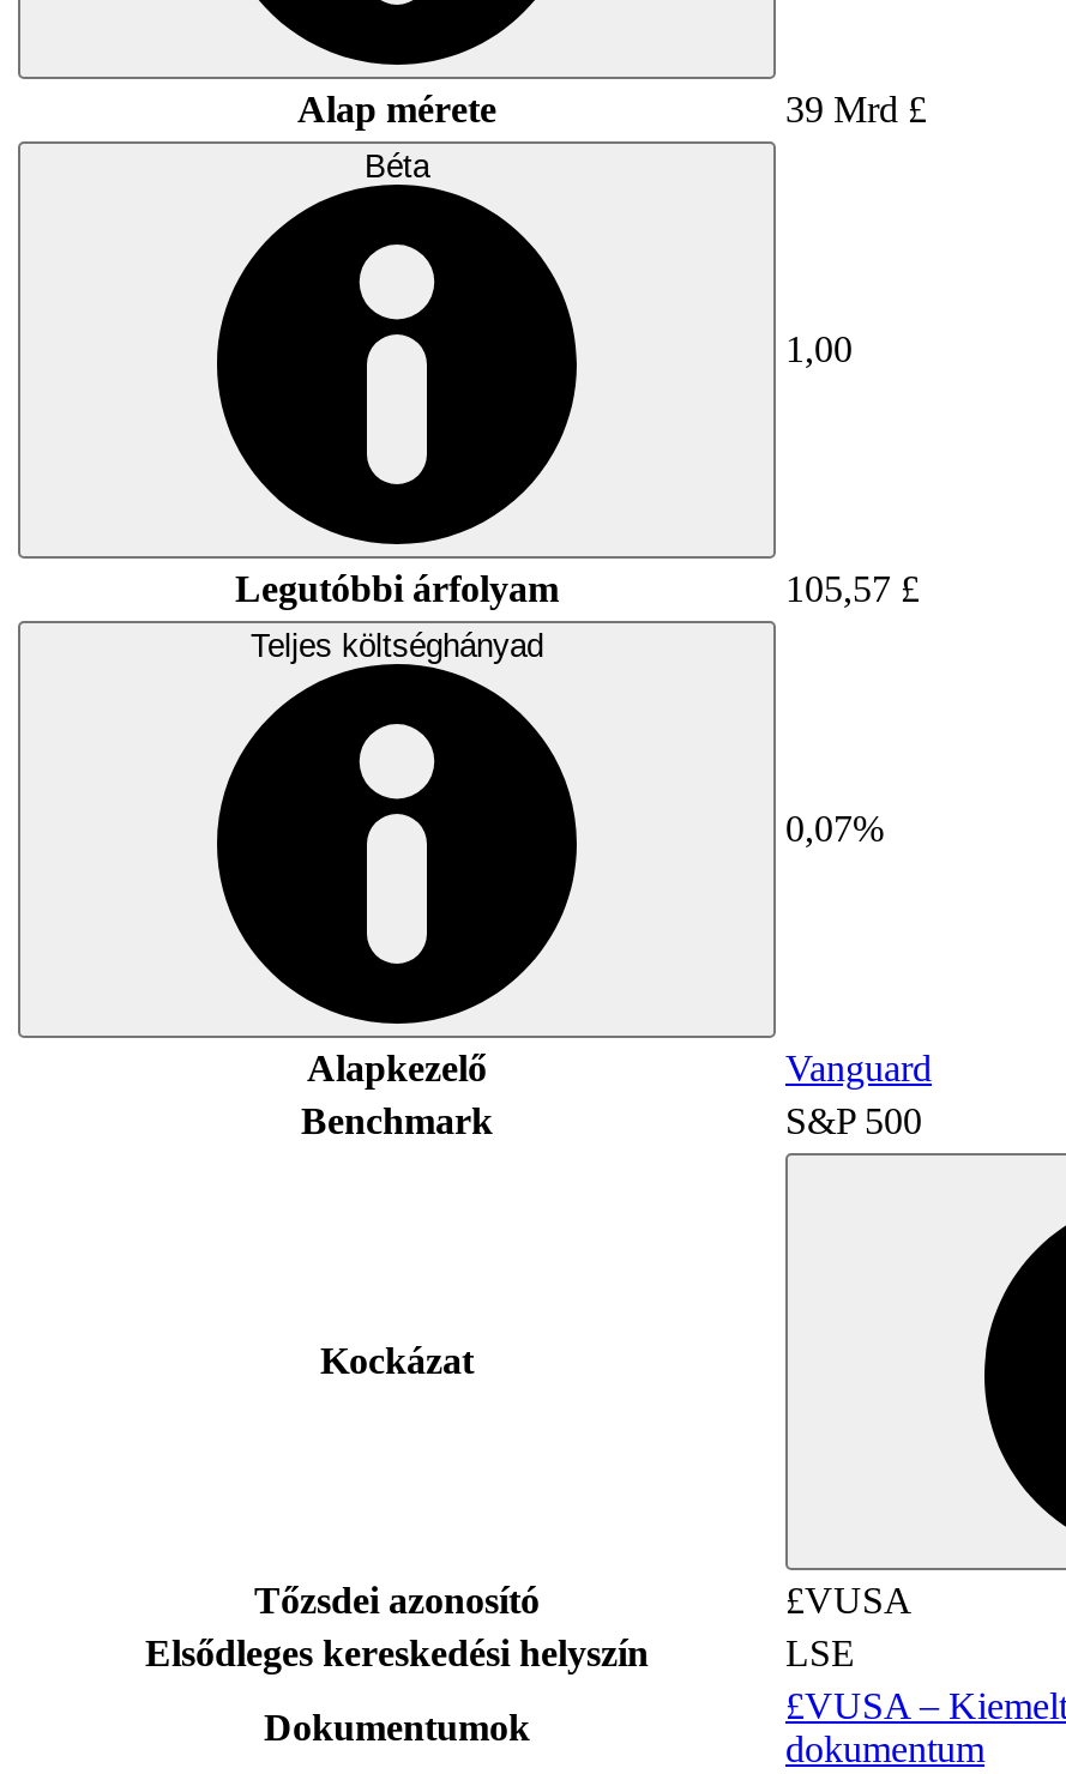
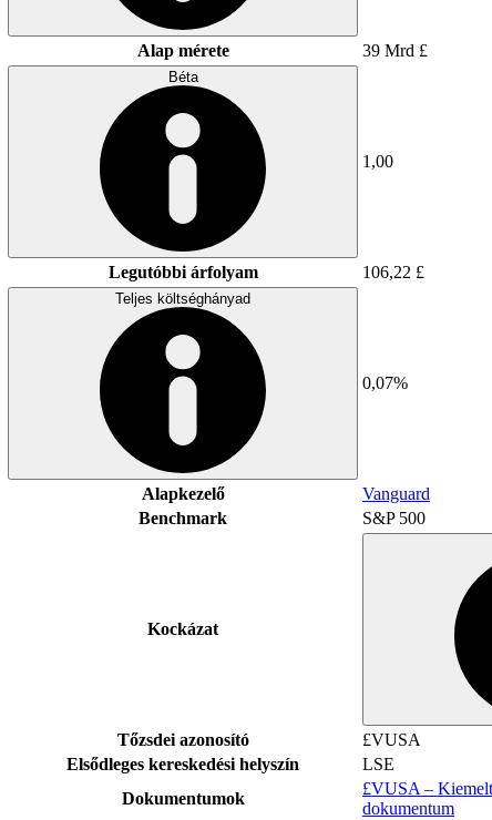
- 105,57 £
+ 106,22 £
